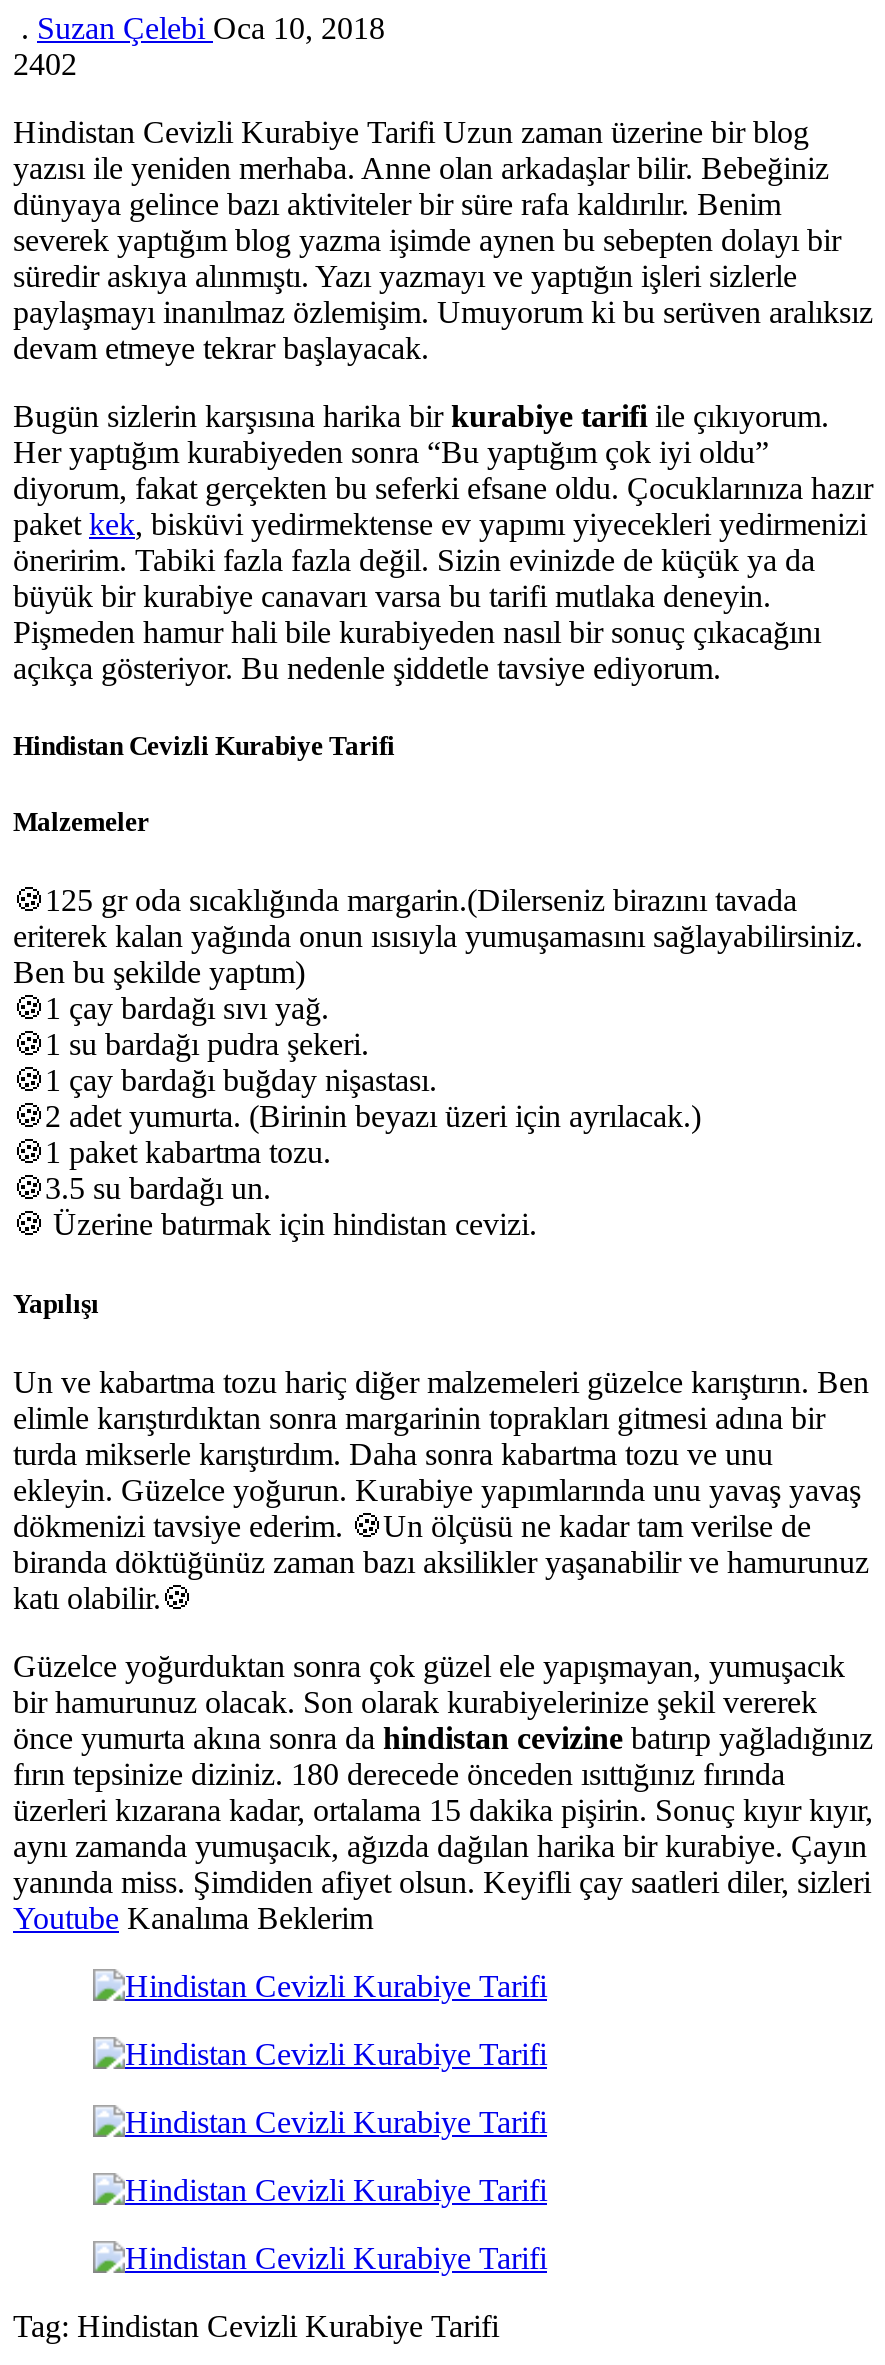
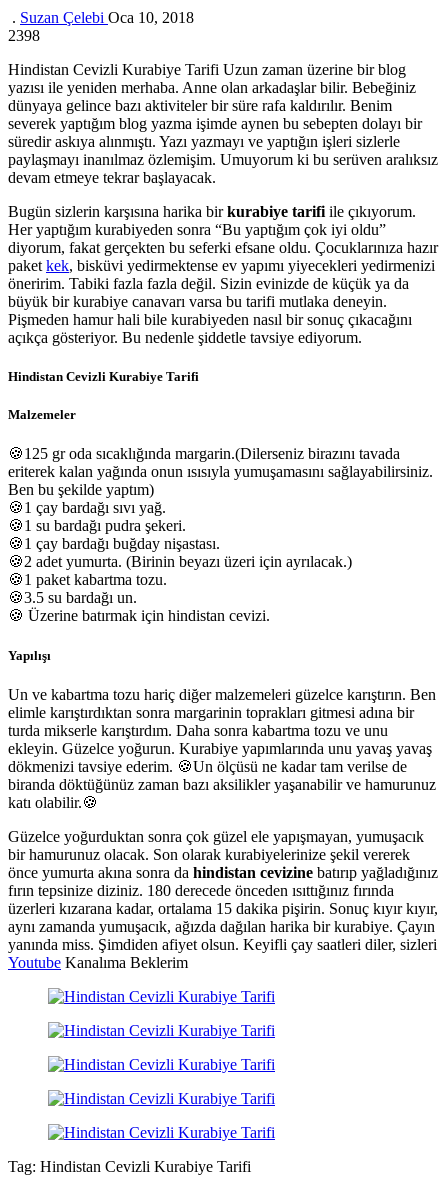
- 2402
+ 2398
